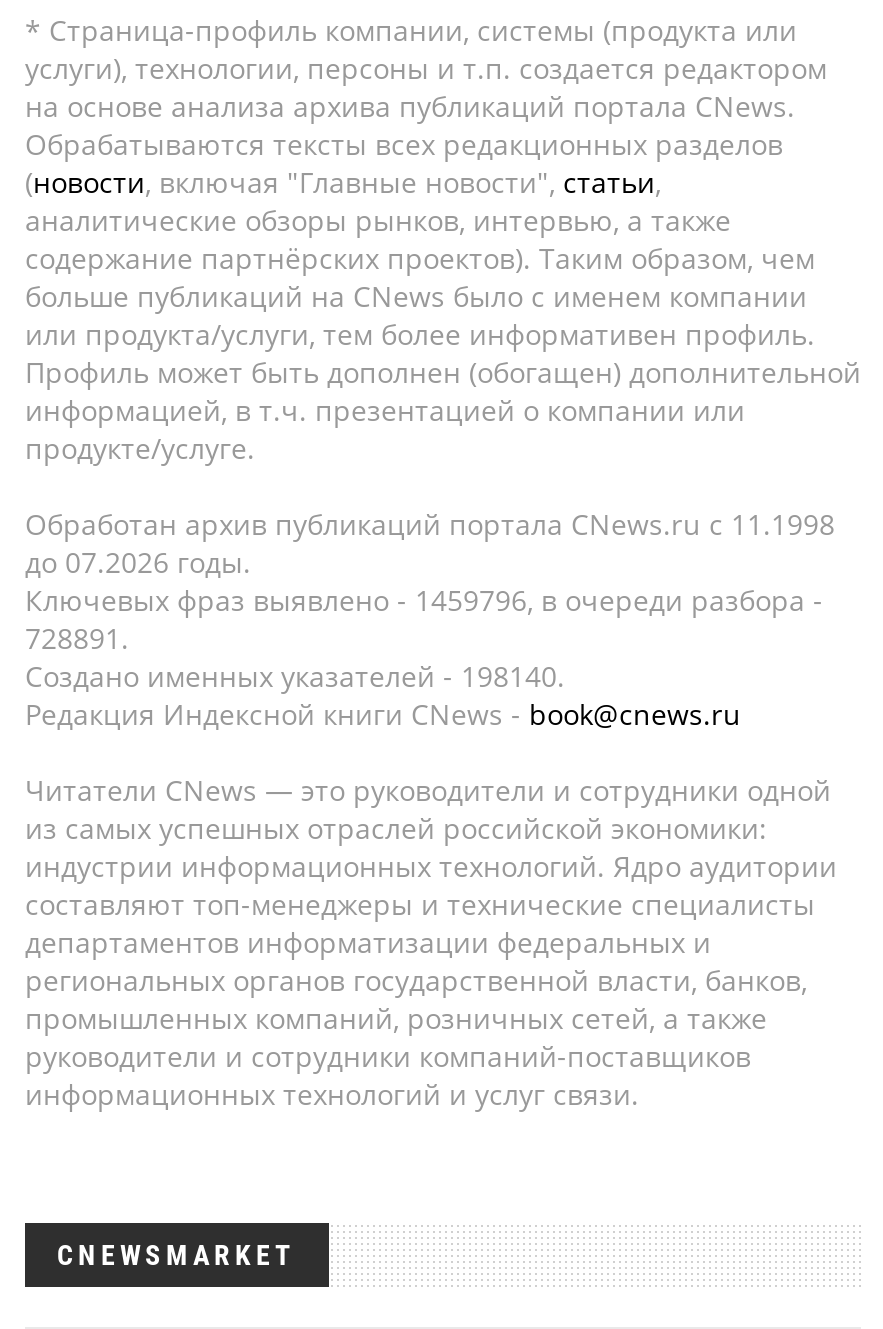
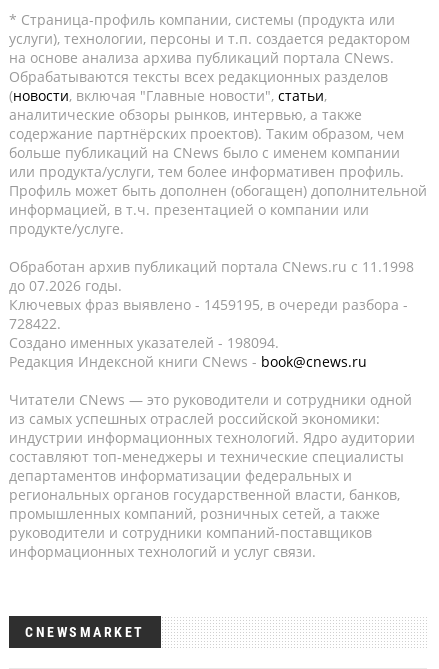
- Ключевых фраз выявлено - 1459796, в очереди разбора -
+ Ключевых фраз выявлено - 1459195, в очереди разбора -

- 728891.
+ 728422.

- Создано именных указателей - 198140.
+ Создано именных указателей - 198094.
